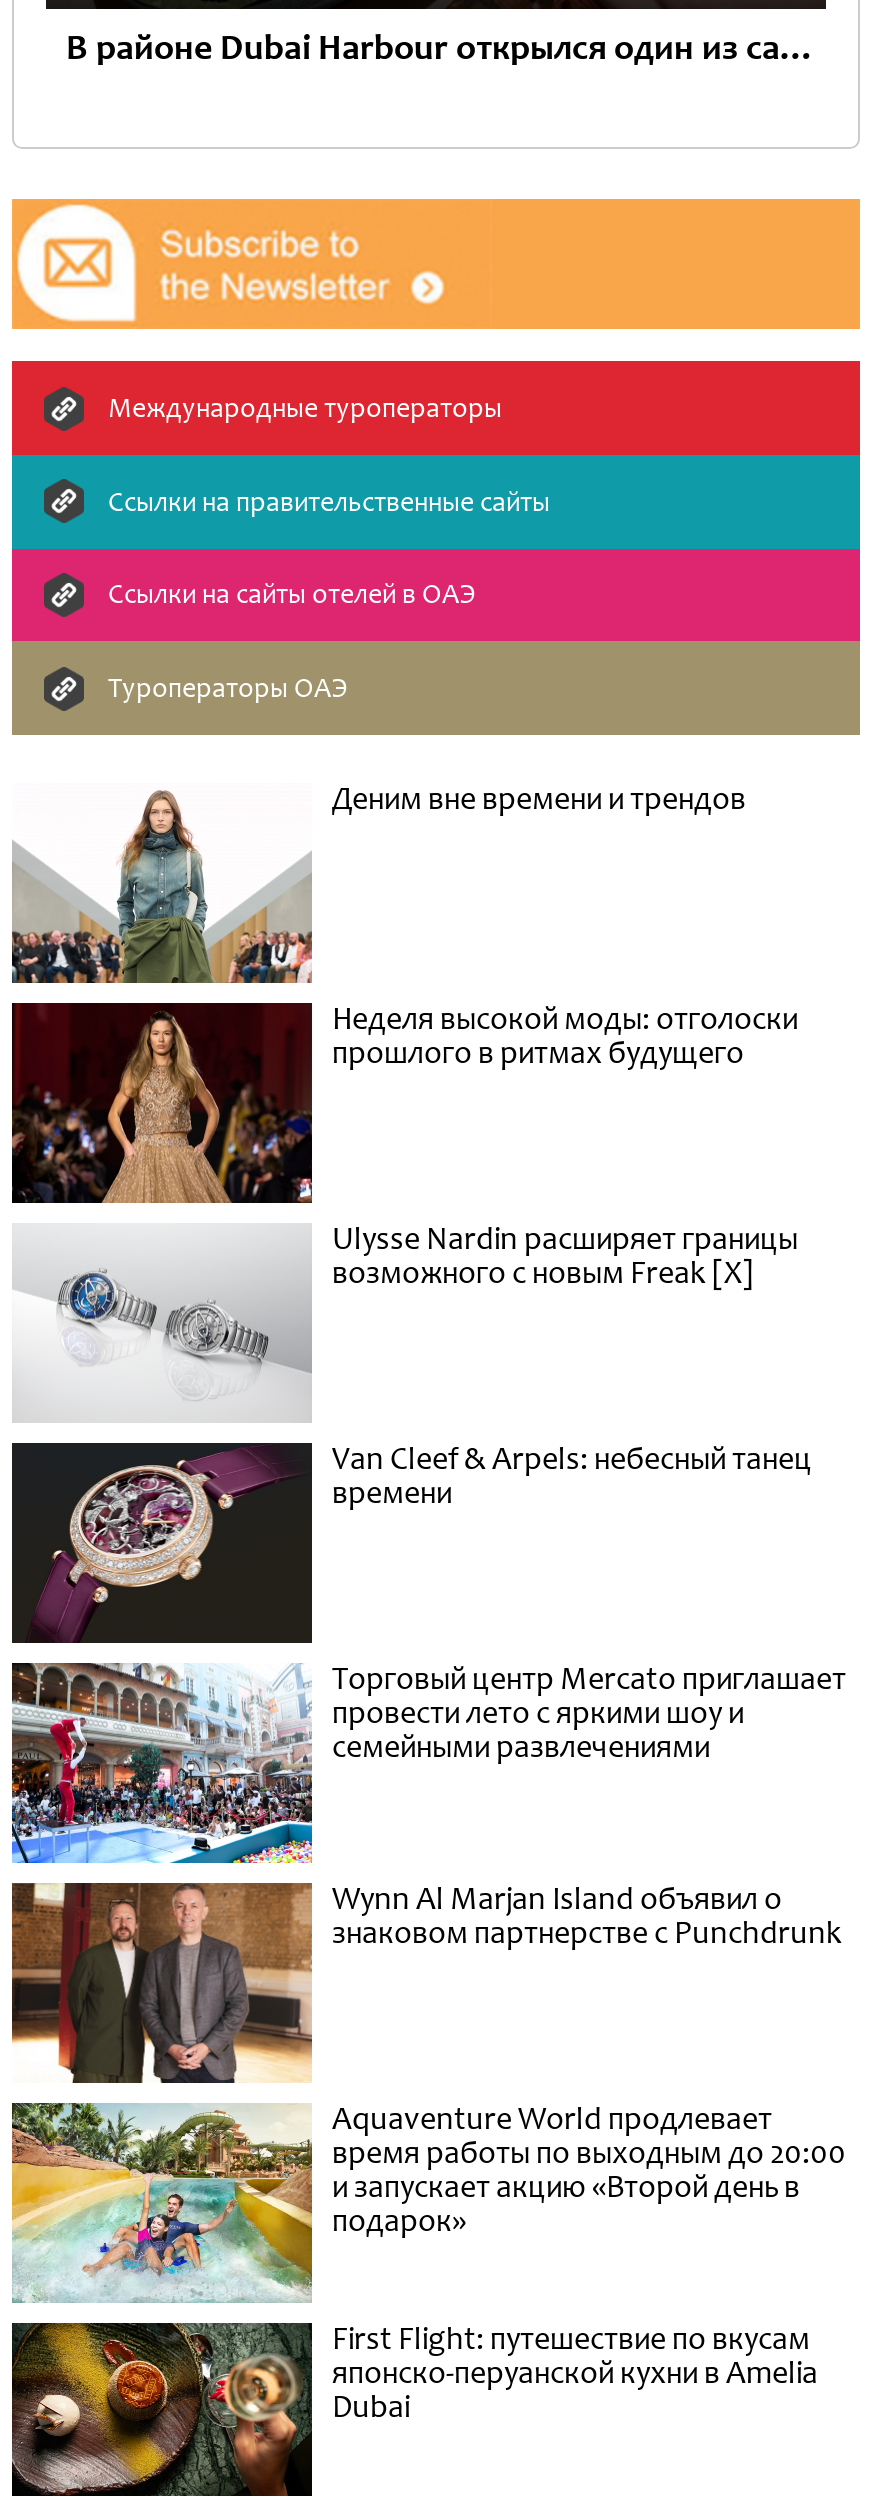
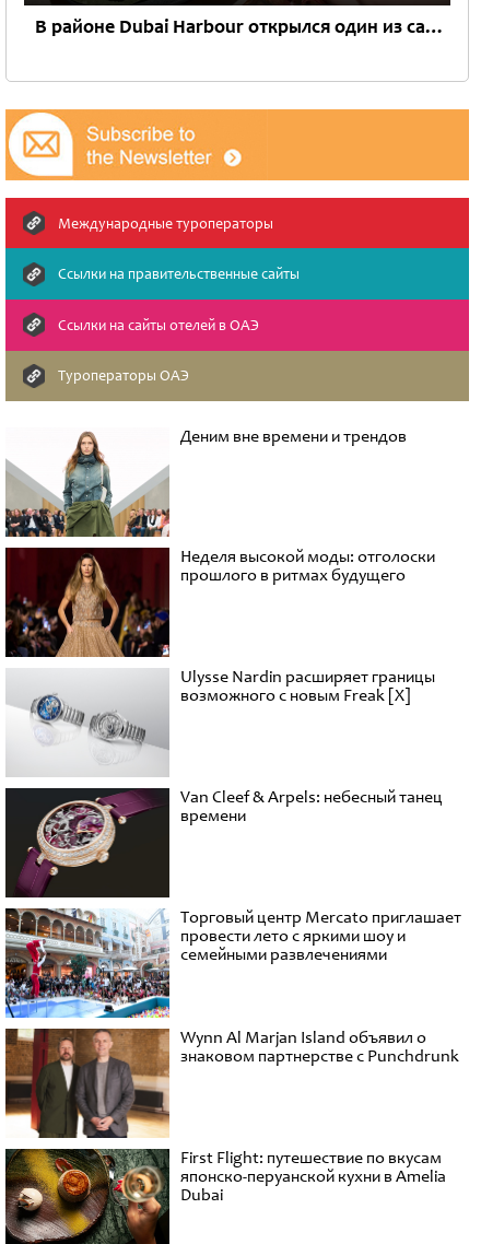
- [image]
- Aquaventure World продлевает
- время работы по выходным до 20:00
- и запускает акцию «Второй день в
- подарок»
